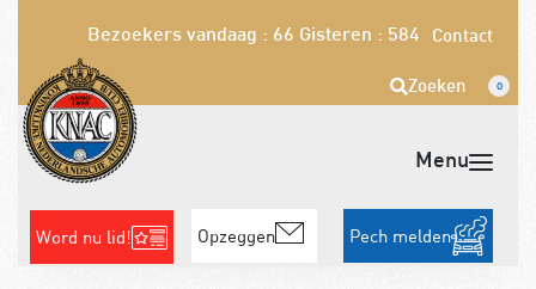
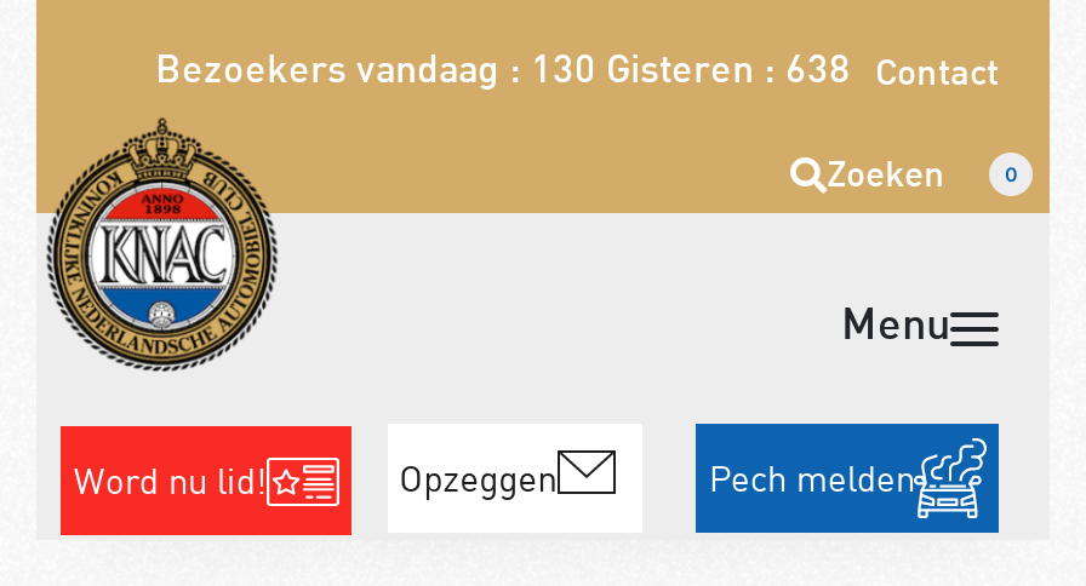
- Bezoekers vandaag : 66 Gisteren : 584
+ Bezoekers vandaag : 130 Gisteren : 638
